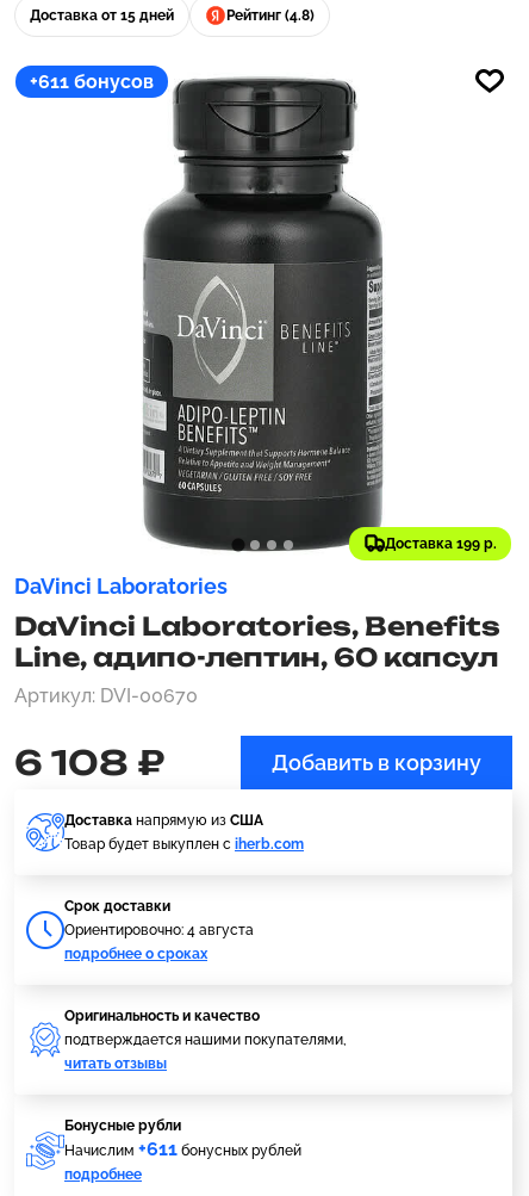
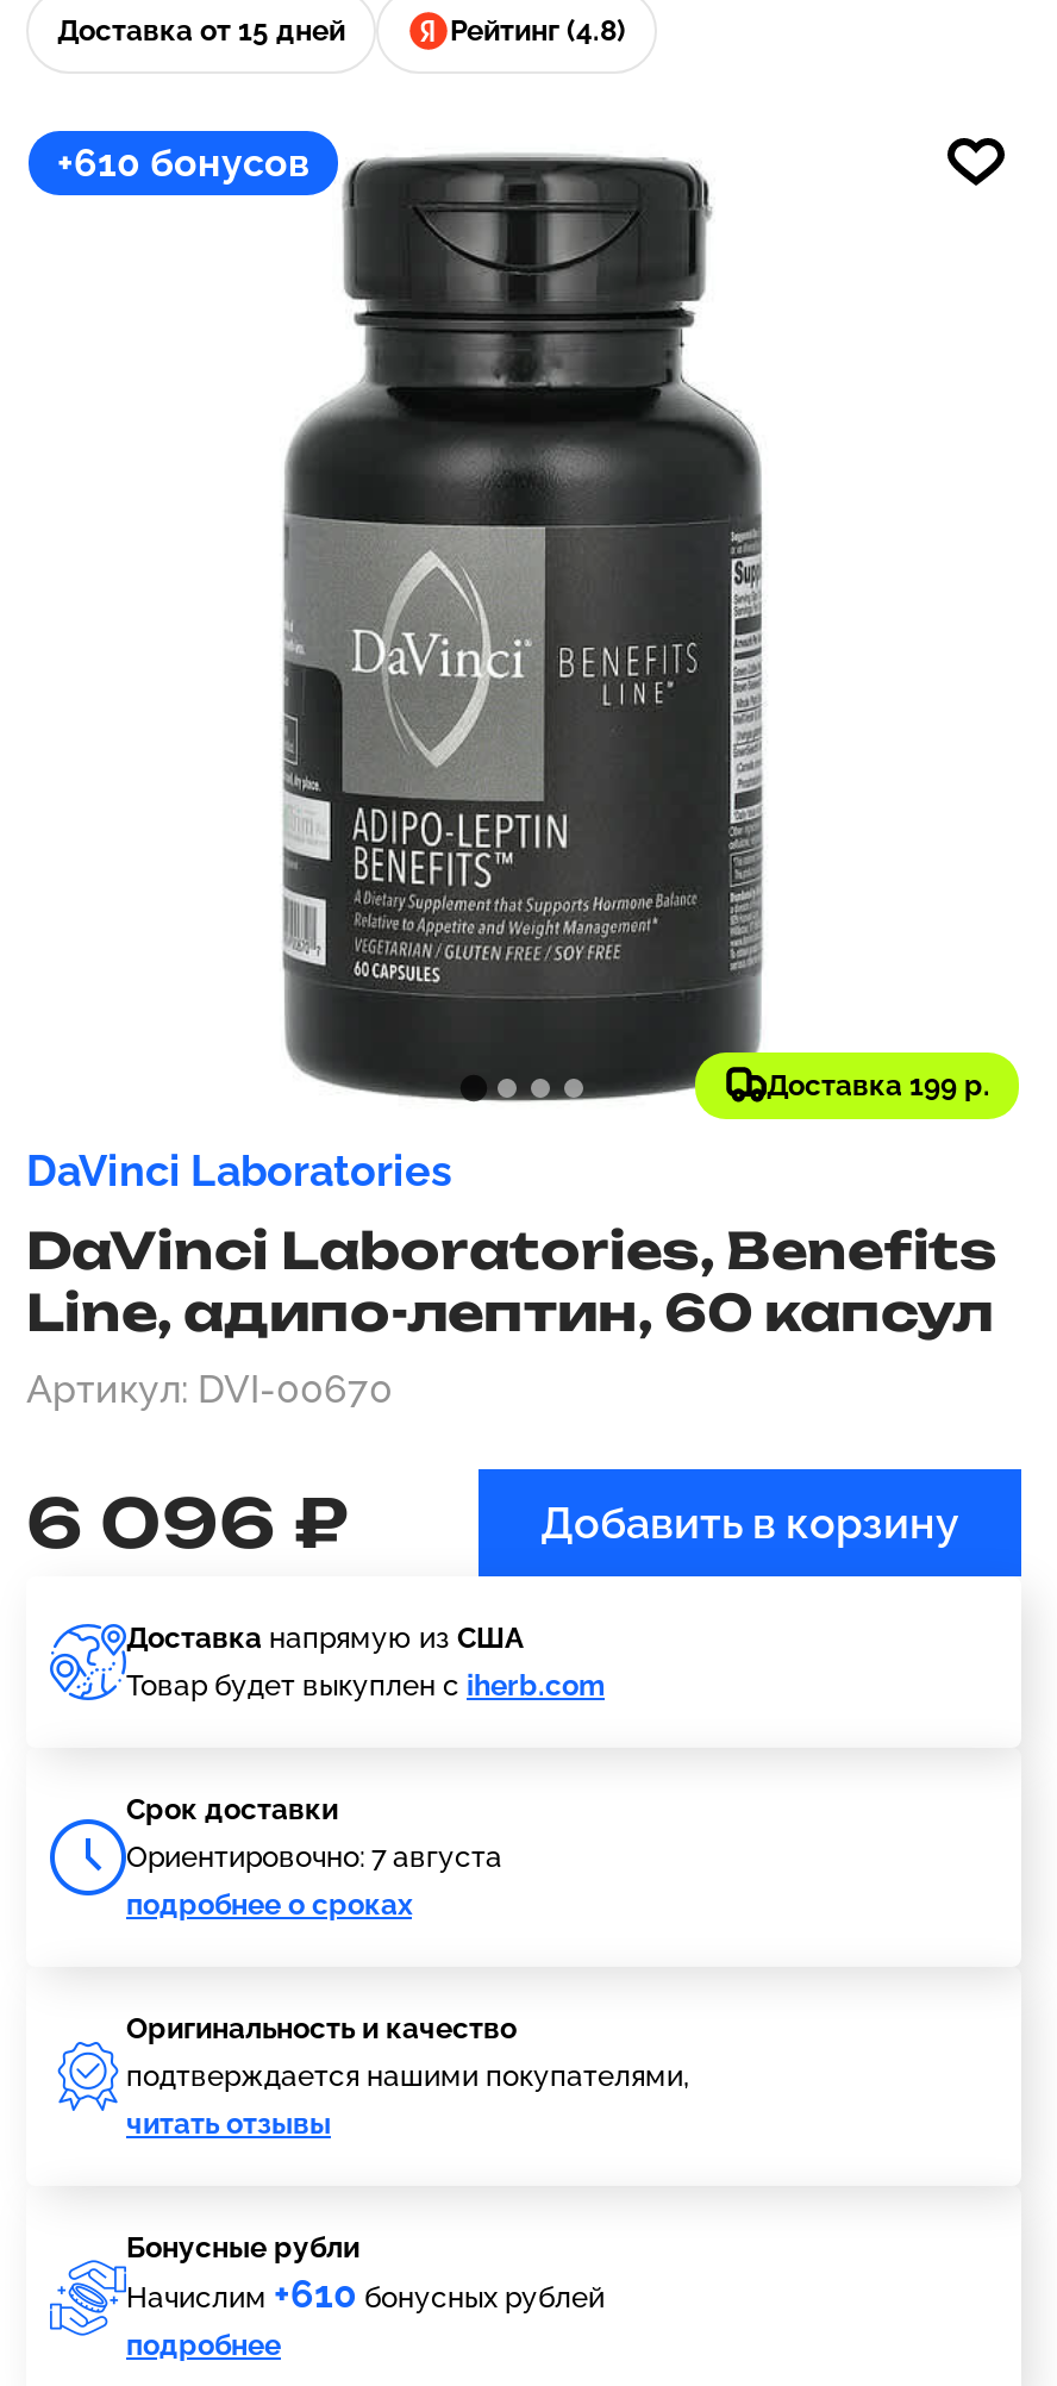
- +611 бонусов
+ +610 бонусов

- 6 108 ₽
+ 6 096 ₽

- Ориентировочно: 4 августа
+ Ориентировочно: 7 августа

- Начислим +611 бонусных рублей
+ Начислим +610 бонусных рублей
